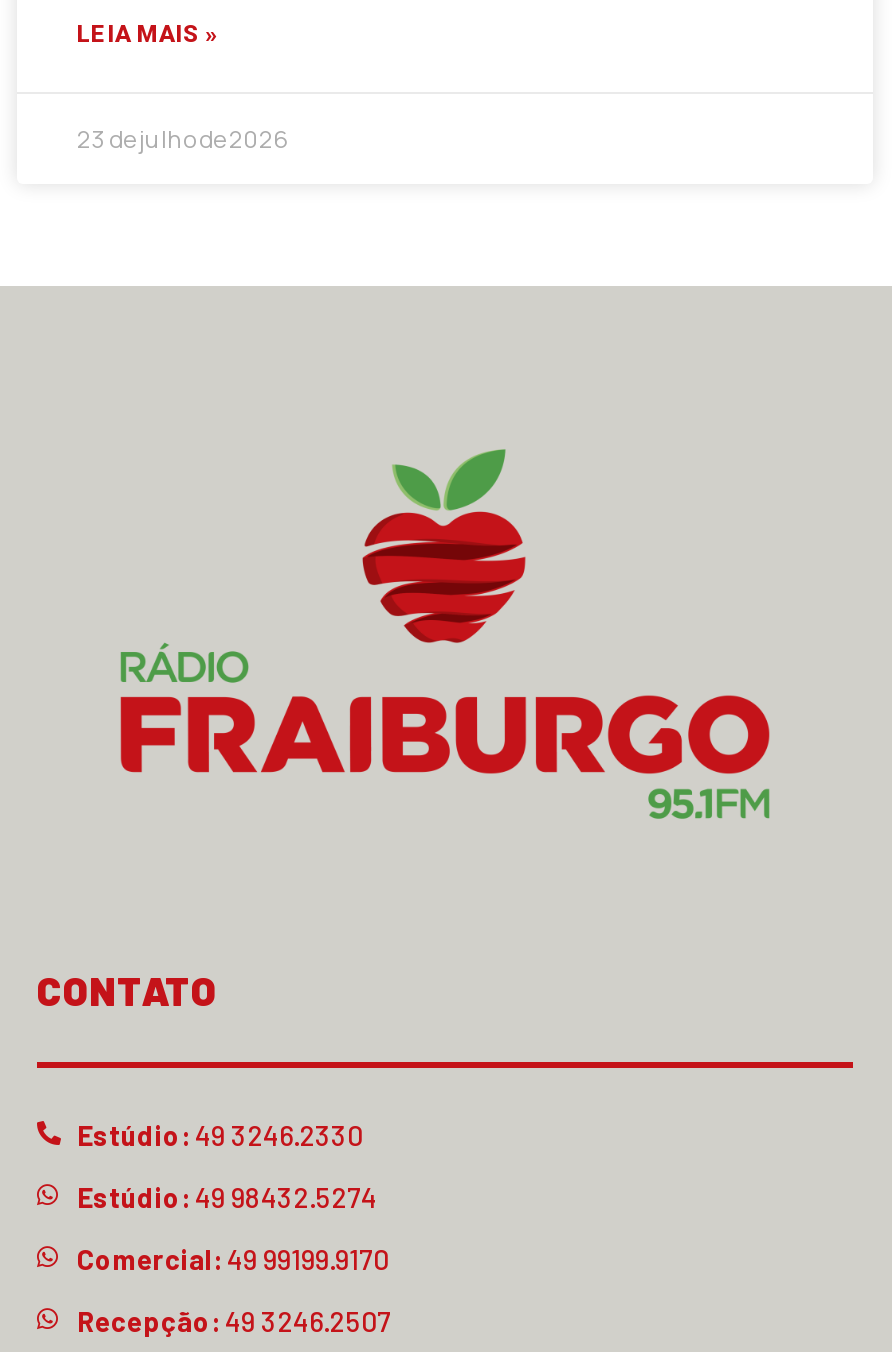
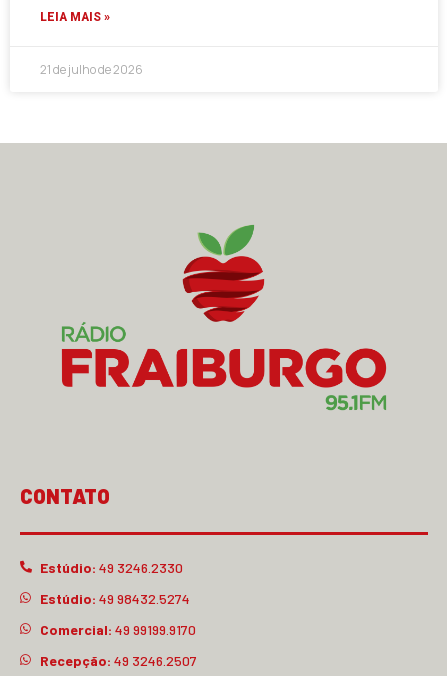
- 23 de julho de 2026
+ 21 de julho de 2026
